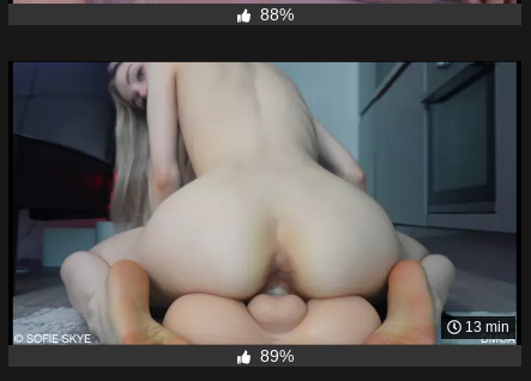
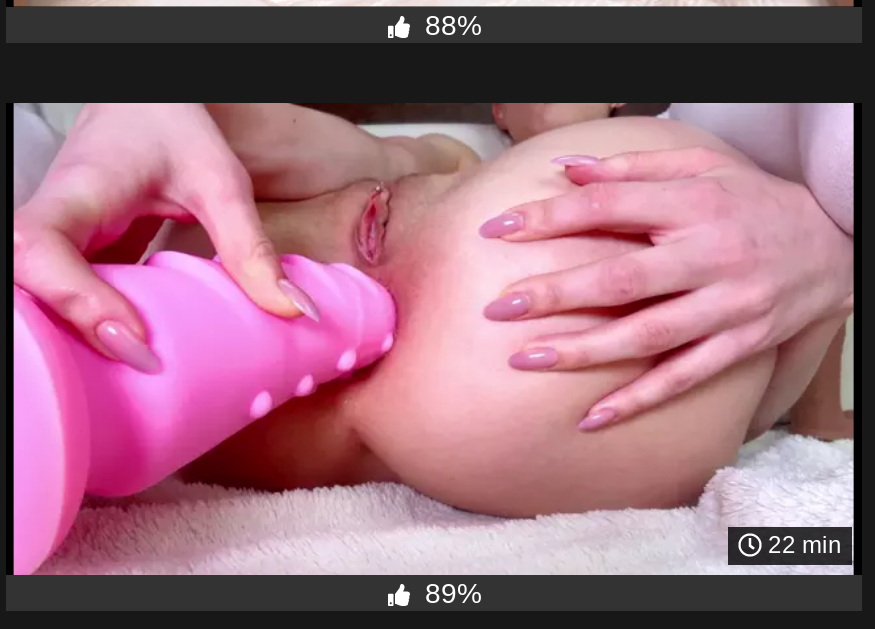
- [image]
- 13 min
+ [image]
+ 22 min
